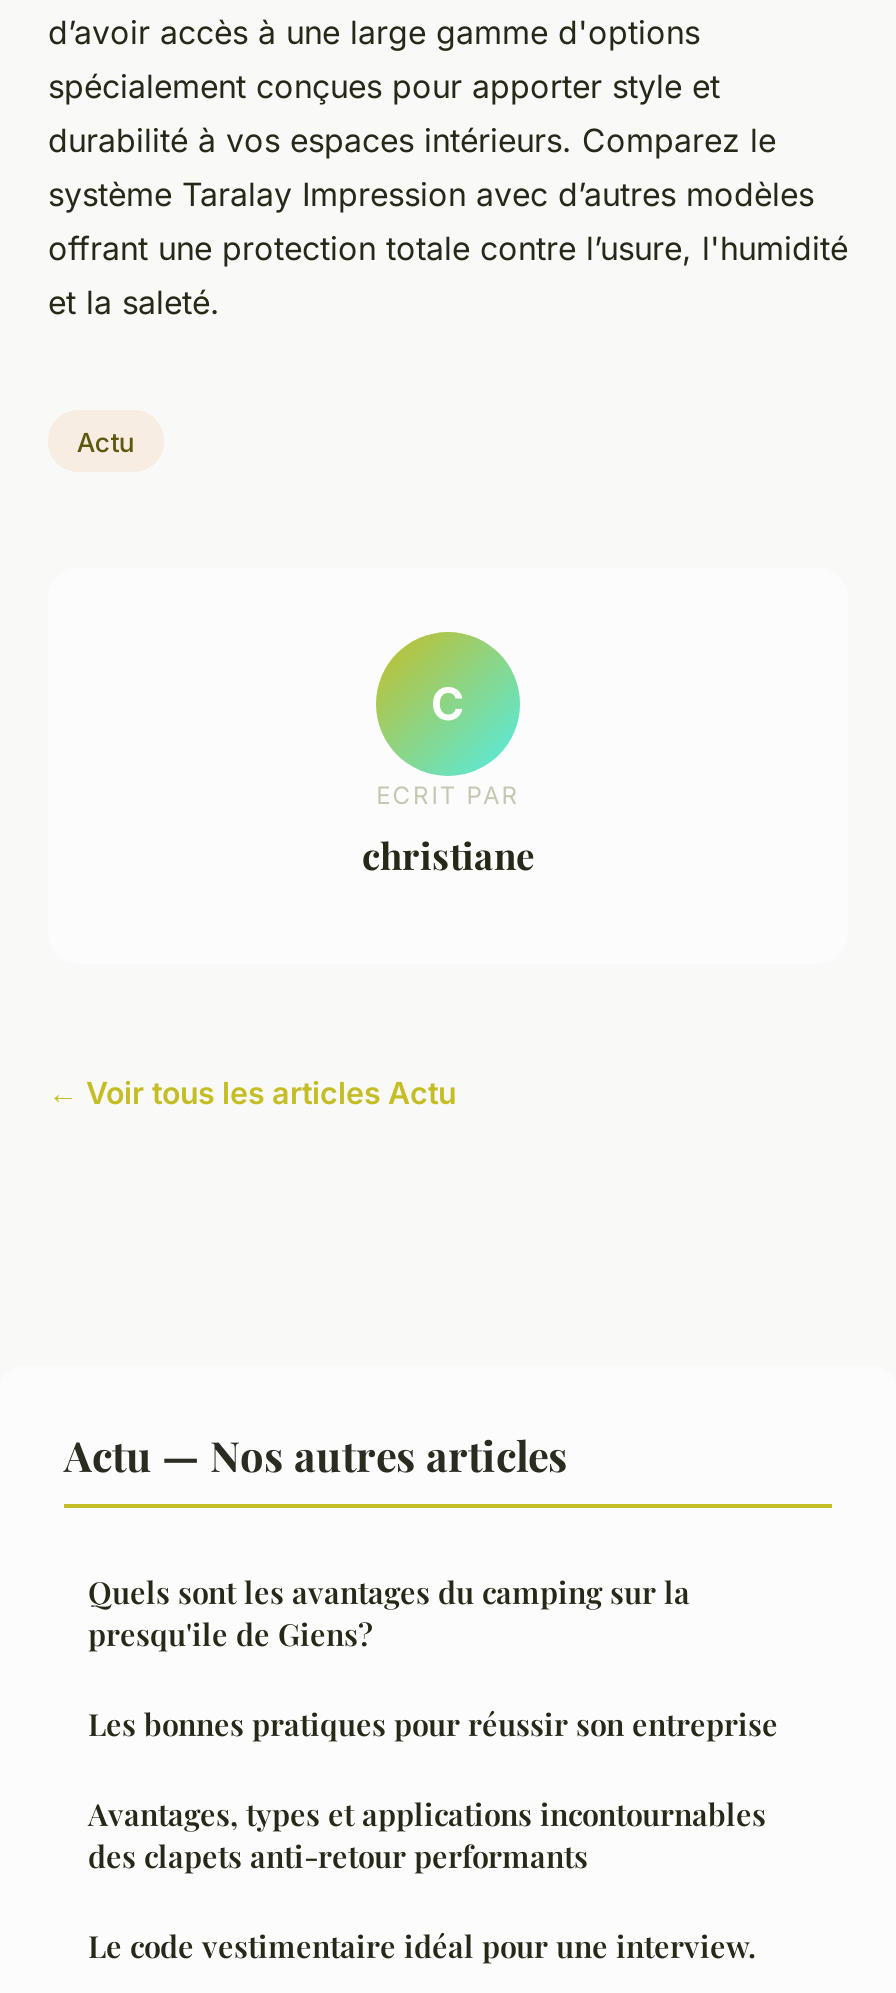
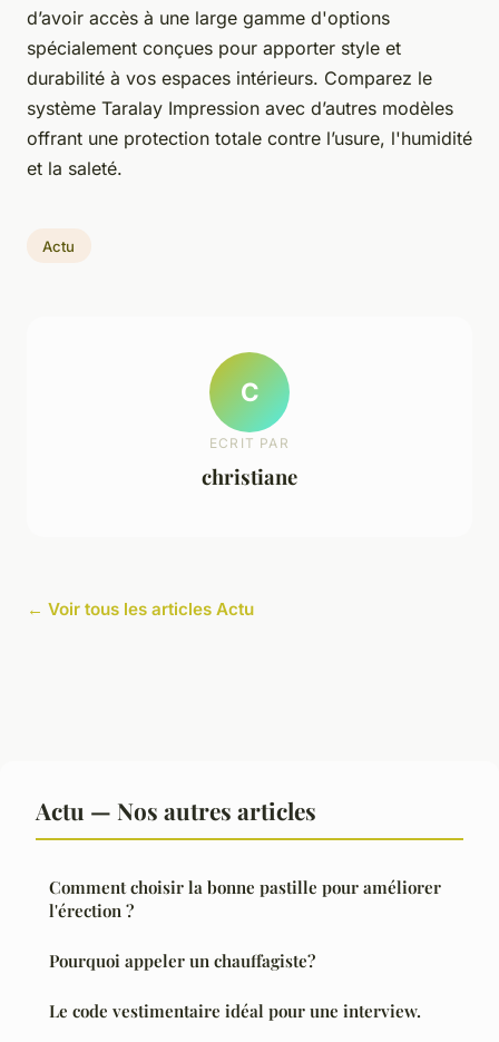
- Quels sont les avantages du camping sur la
- presqu'ile de Giens?
- Les bonnes pratiques pour réussir son entreprise
- Avantages, types et applications incontournables
- des clapets anti-retour performants
+ Comment choisir la bonne pastille pour améliorer
+ l'érection ?
+ Pourquoi appeler un chauffagiste?
